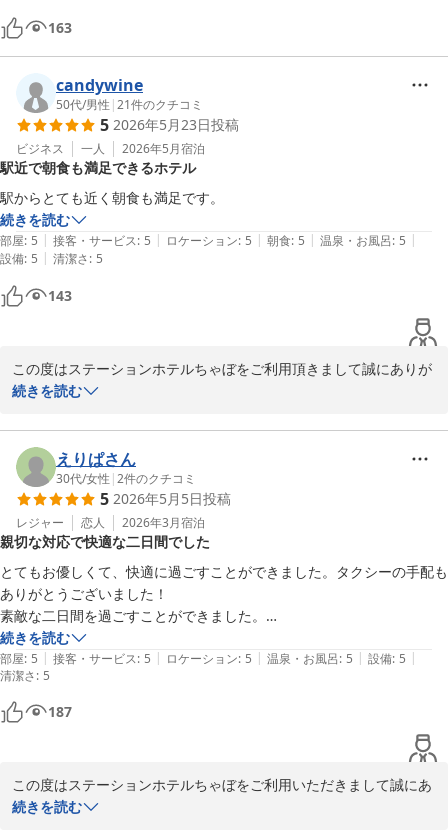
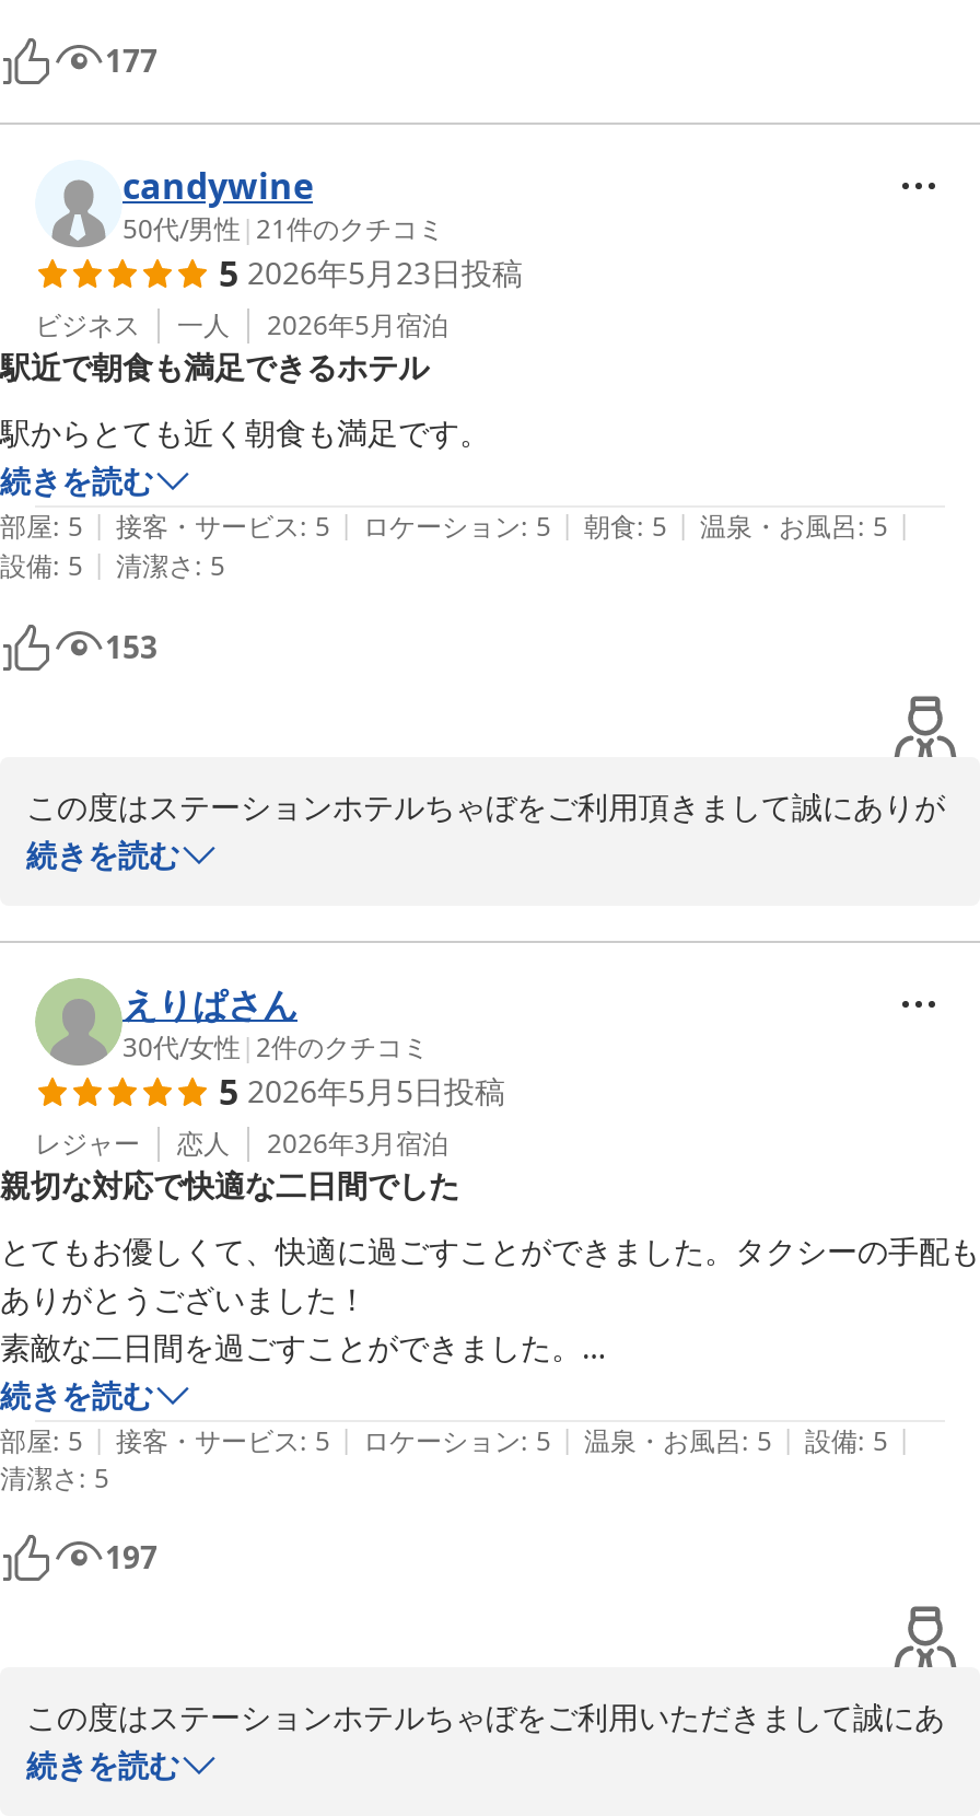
- 163
+ 177

- 143
+ 153

- 187
+ 197
